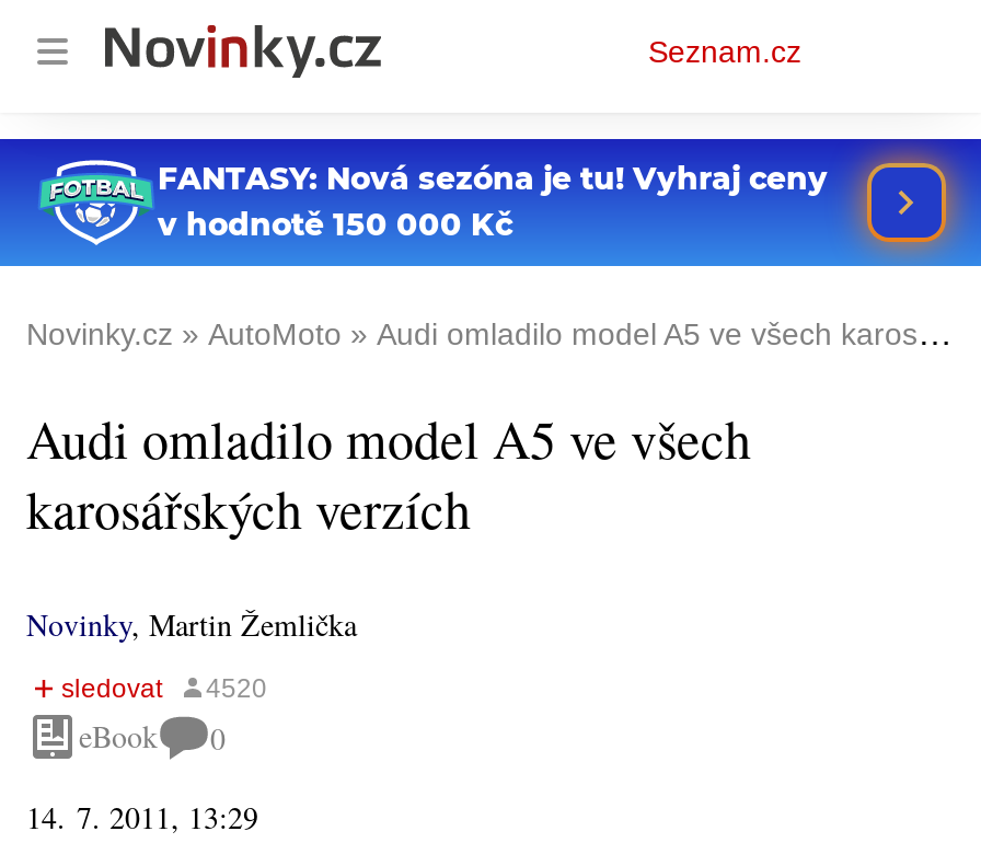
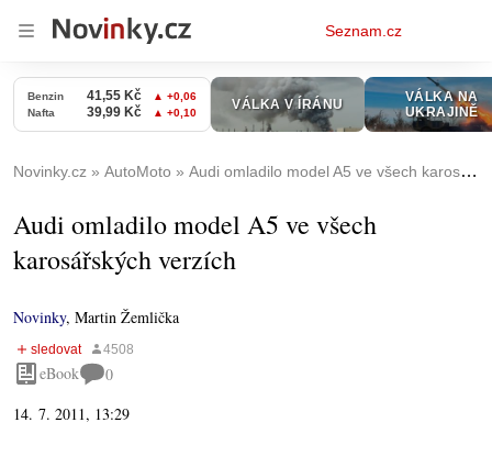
- [image]
+ [image]
